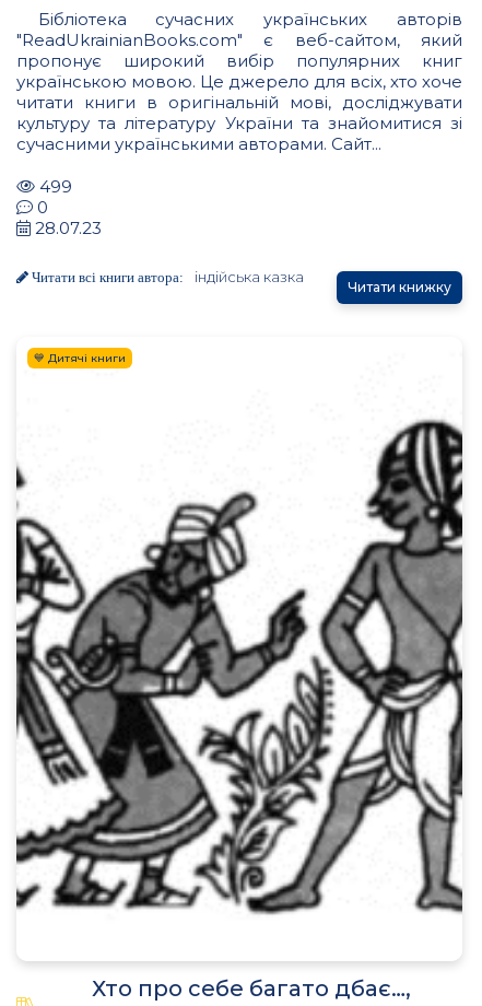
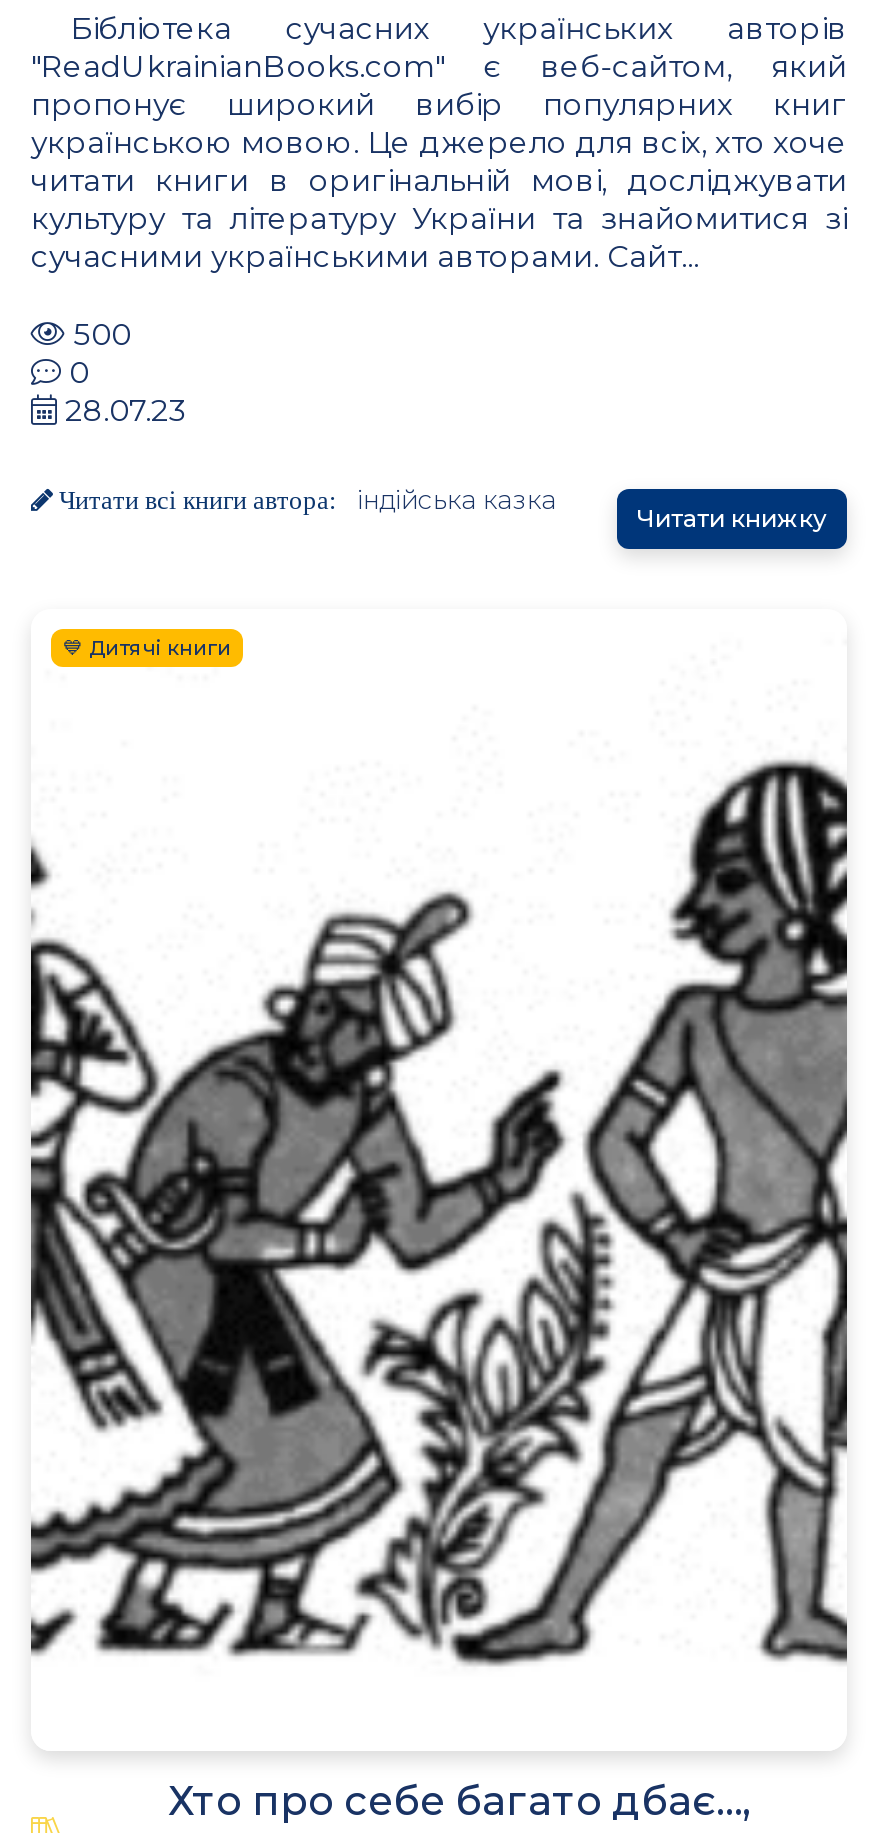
- 499
+ 500
